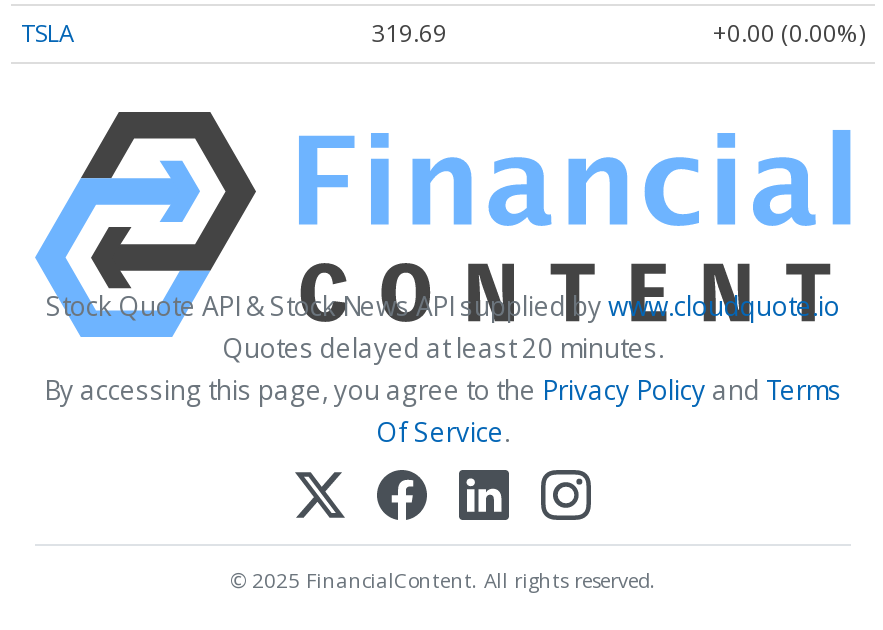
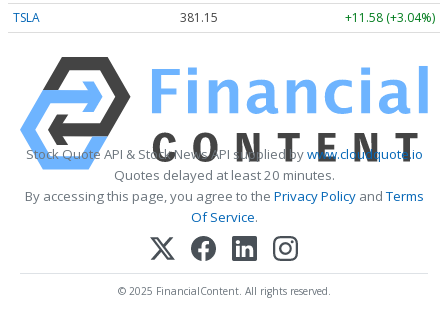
- 319.69
+ 381.15

- +0.00 (0.00%)
+ +11.58 (+3.04%)
